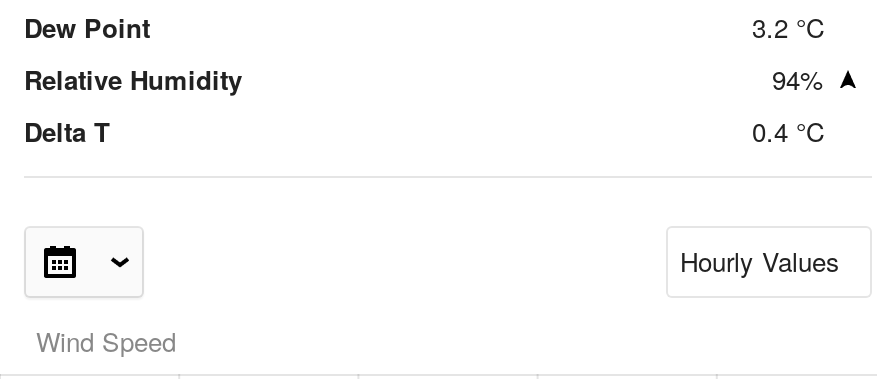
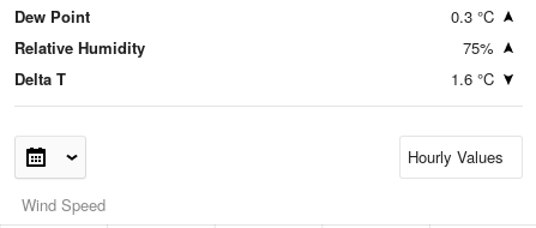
- 3.2 °C
+ 0.3 °C

- 94%
+ 75%

- 0.4 °C
+ 1.6 °C
